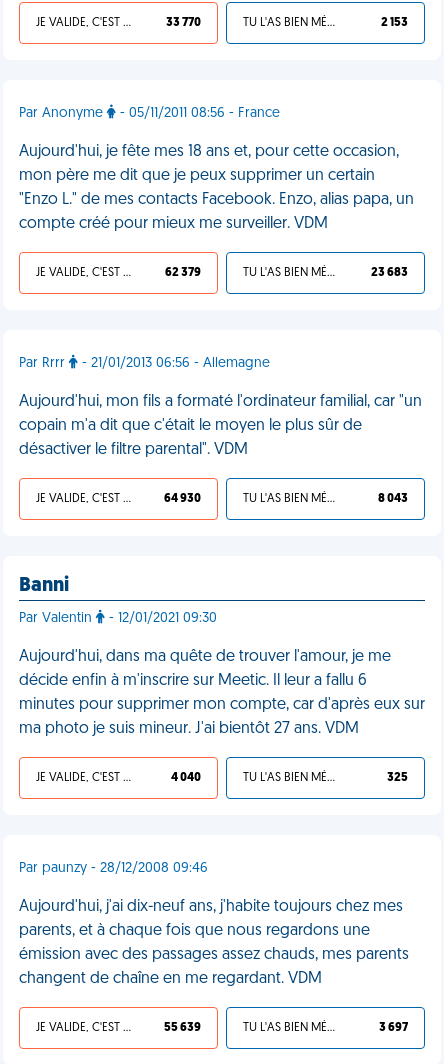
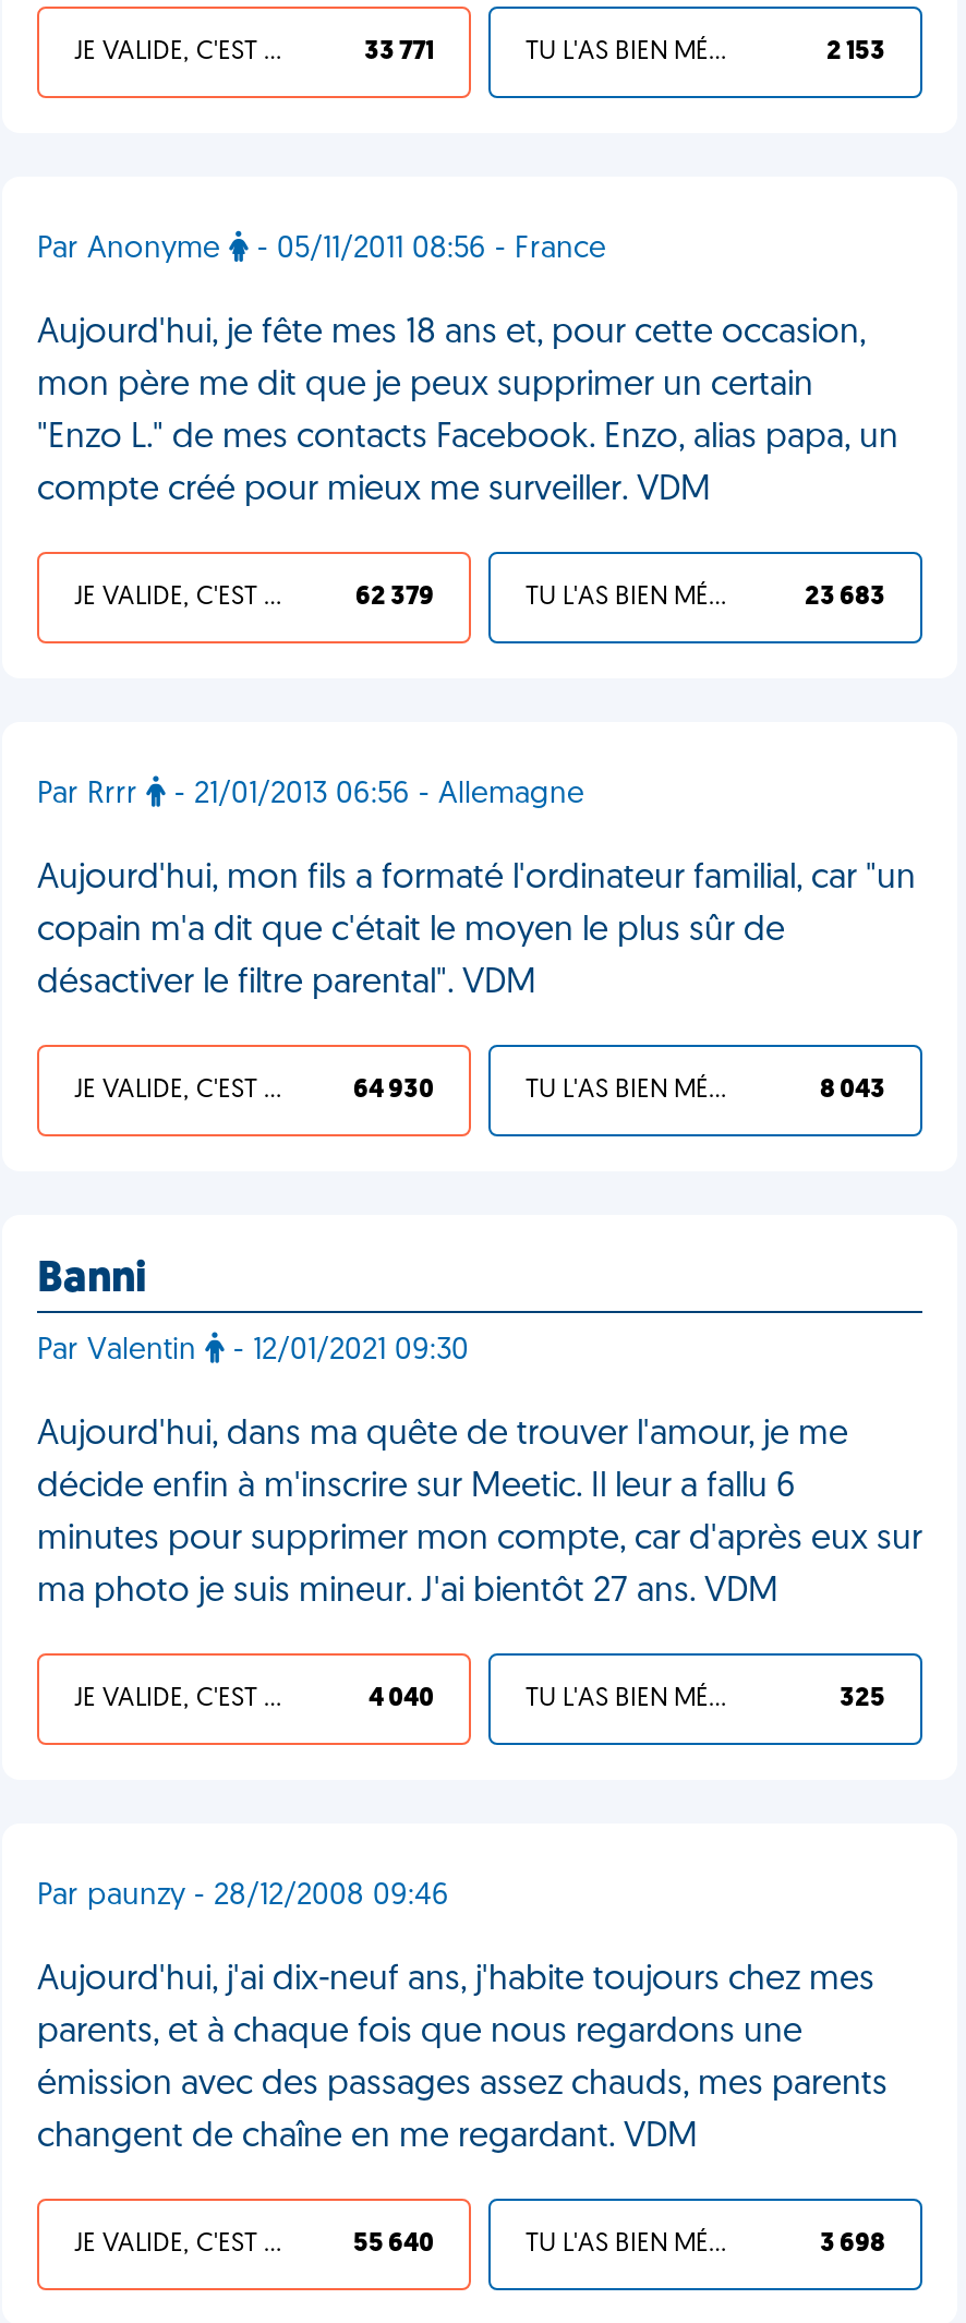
- 33 770
+ 33 771

- 55 639
+ 55 640

- 3 697
+ 3 698
